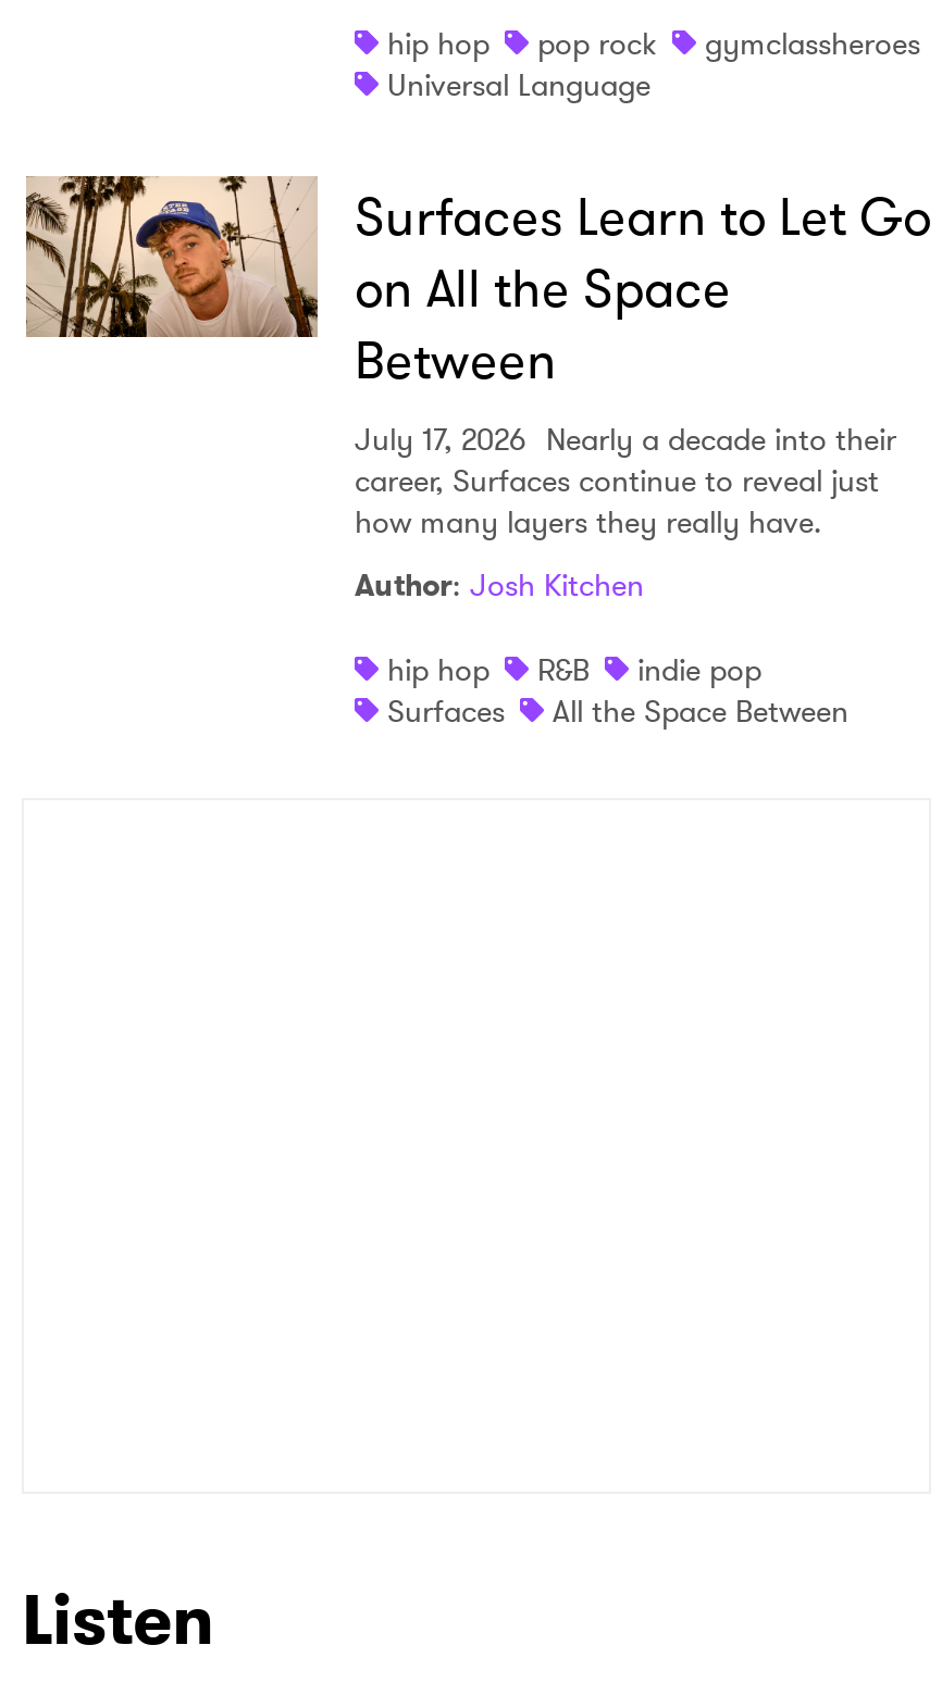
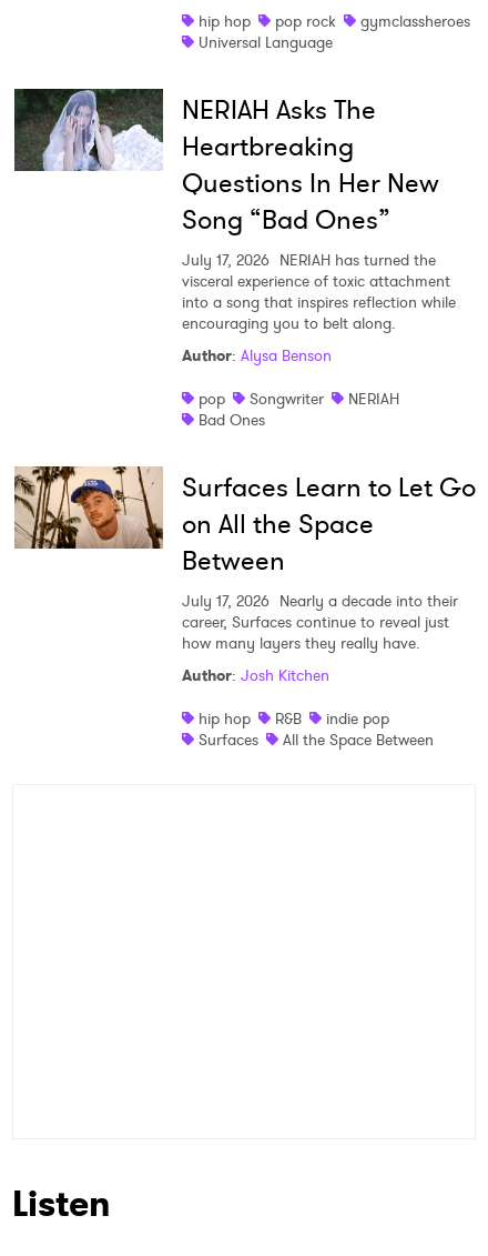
+ [image]
+ NERIAH Asks The
+ Heartbreaking
+ Questions In Her New
+ Song “Bad Ones”
+ July 17, 2026 NERIAH has turned the
+ visceral experience of toxic attachment
+ into a song that inspires reflection while
+ encouraging you to belt along.
+ Author: Alysa Benson
+ pop
+ Songwriter
+ NERIAH
+ Bad Ones
